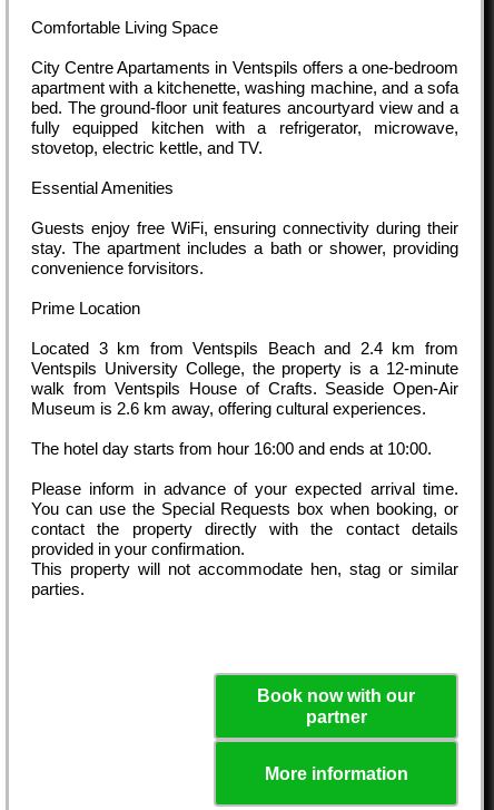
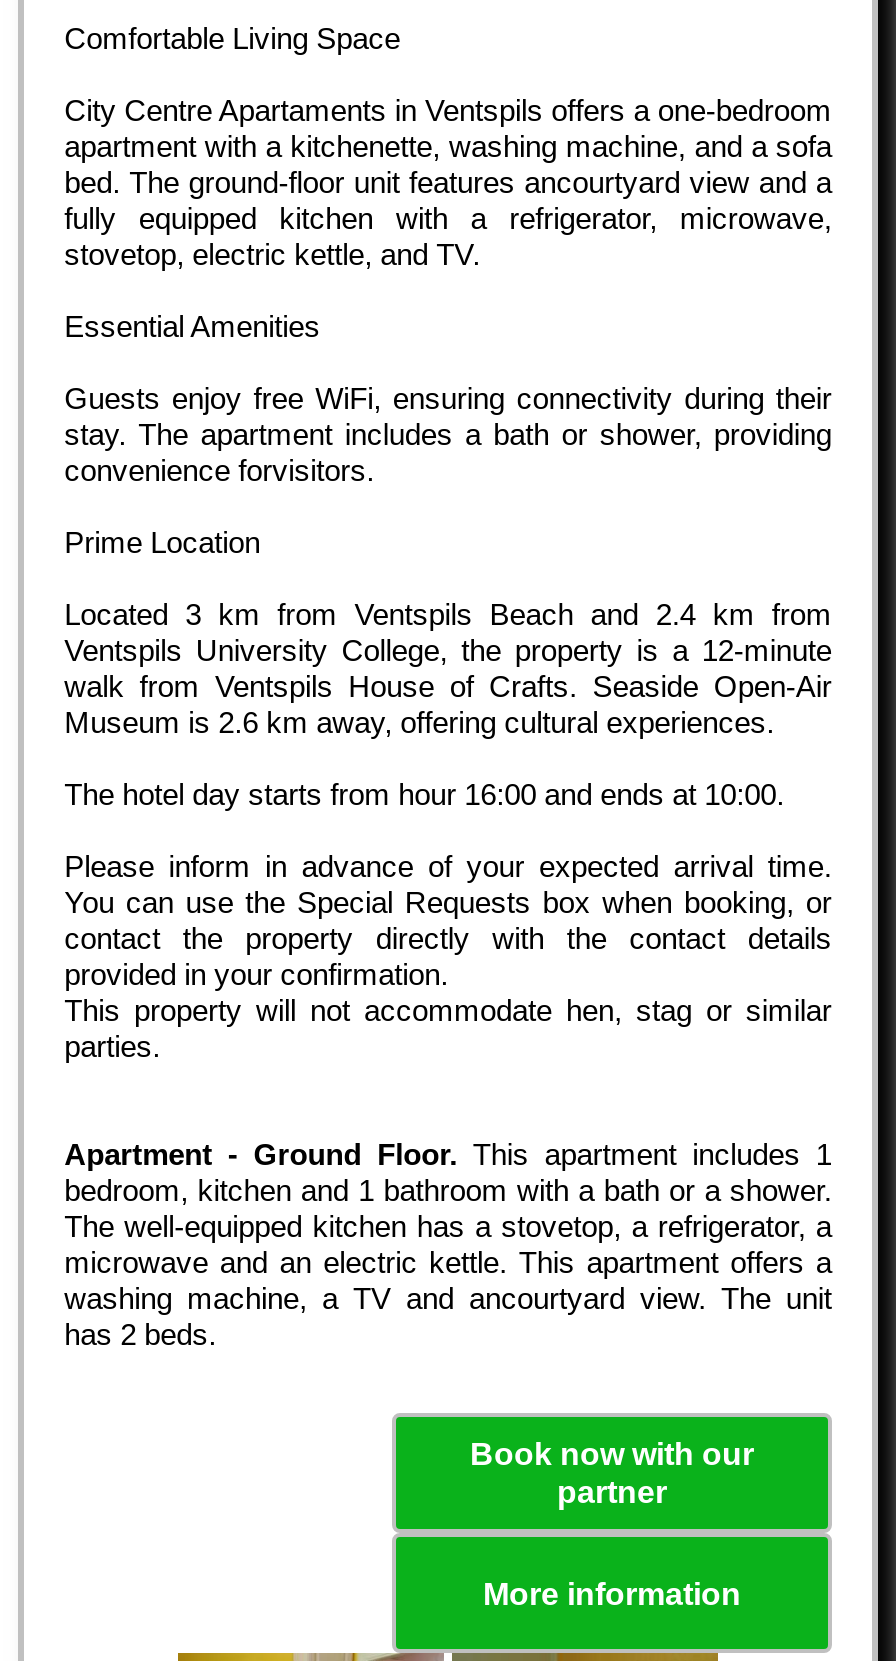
+ Apartment - Ground Floor. This apartment includes 1
+ bedroom, kitchen and 1 bathroom with a bath or a shower.
+ The well-equipped kitchen has a stovetop, a refrigerator, a
+ microwave and an electric kettle. This apartment offers a
+ washing machine, a TV and ancourtyard view. The unit
+ has 2 beds.
